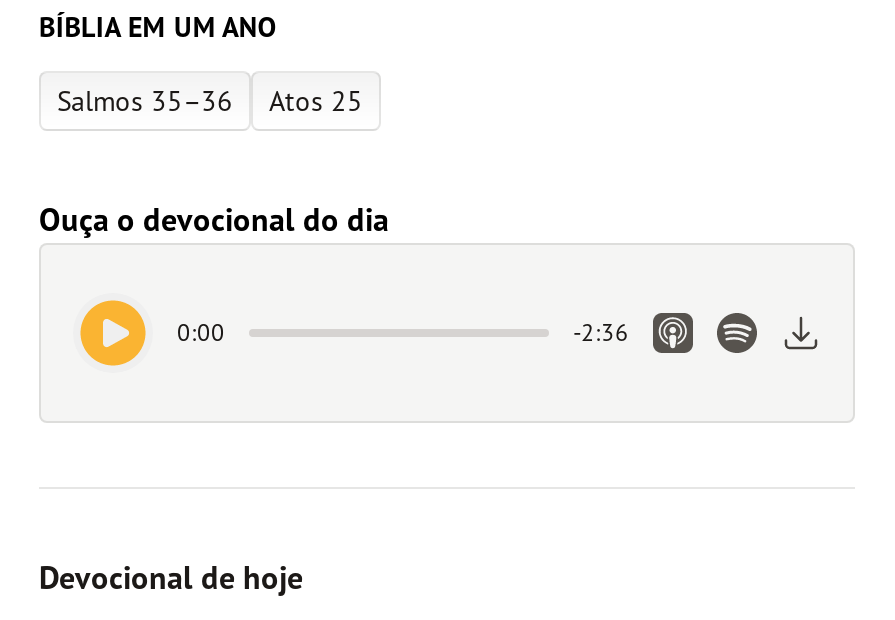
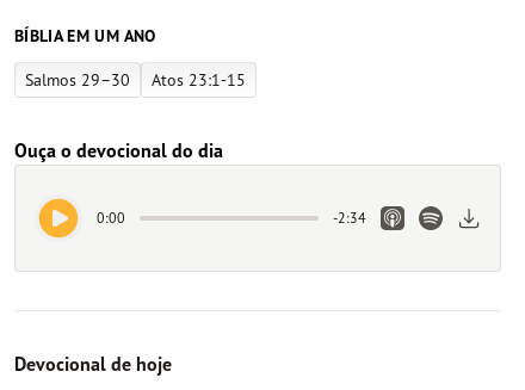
- Salmos 35–36
+ Salmos 29–30

- Atos 25
+ Atos 23:1-15

- -2:36
+ -2:34
